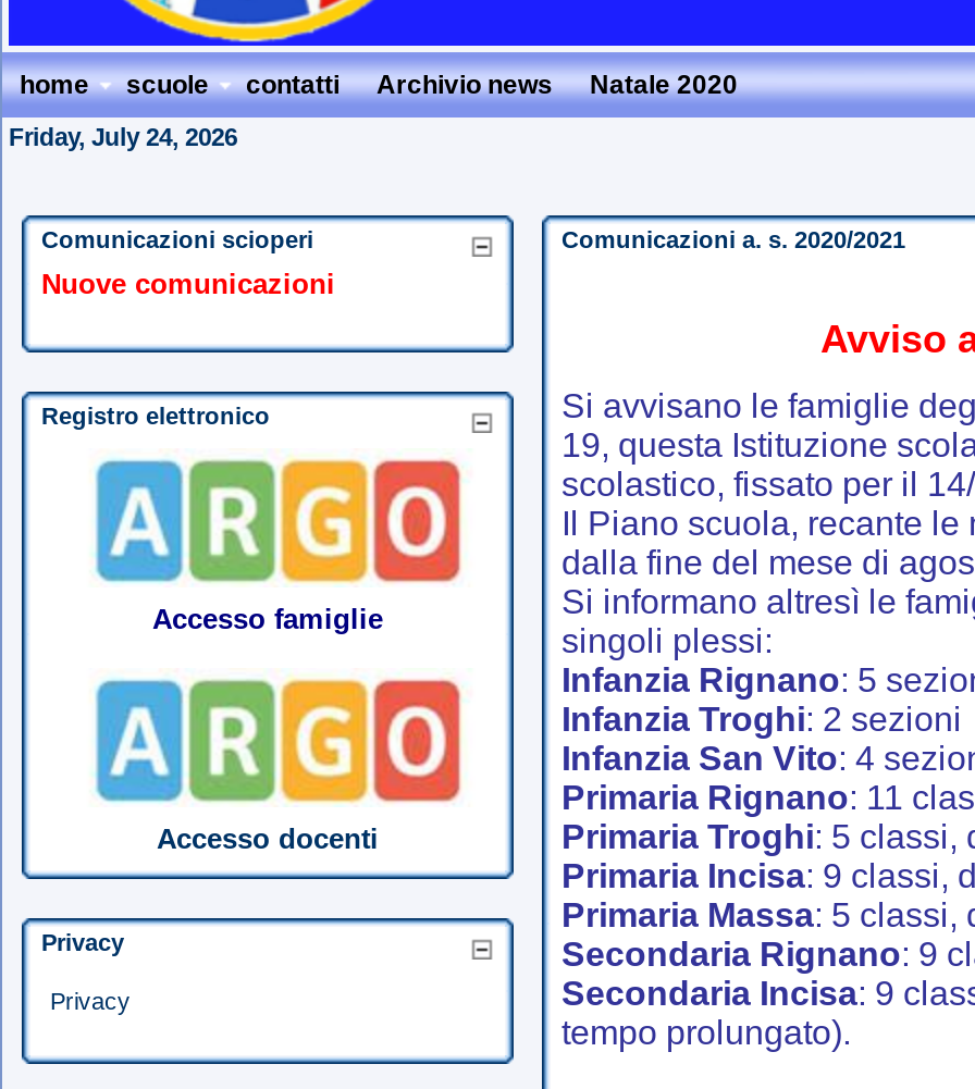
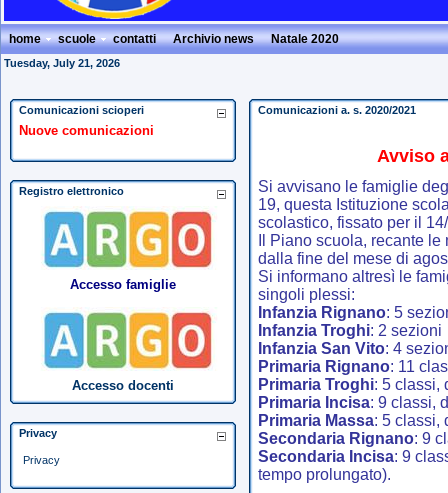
- Friday, July 24, 2026
+ Tuesday, July 21, 2026
